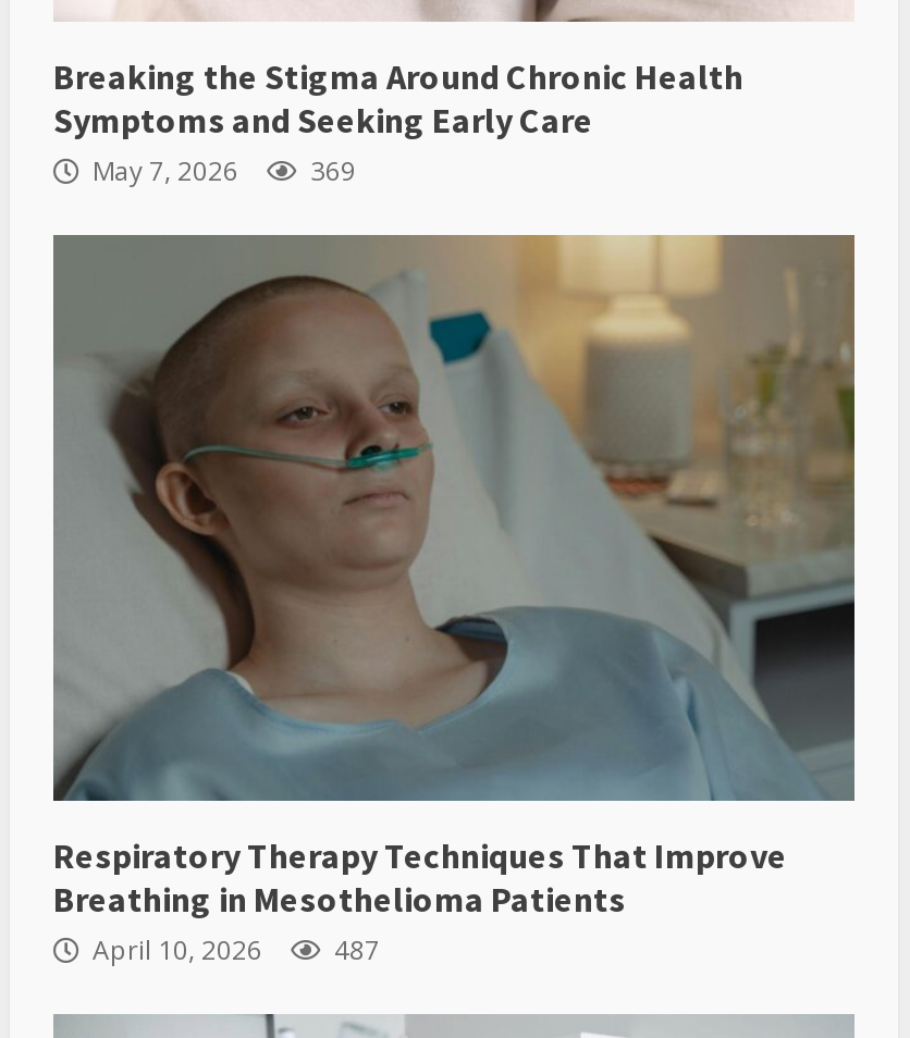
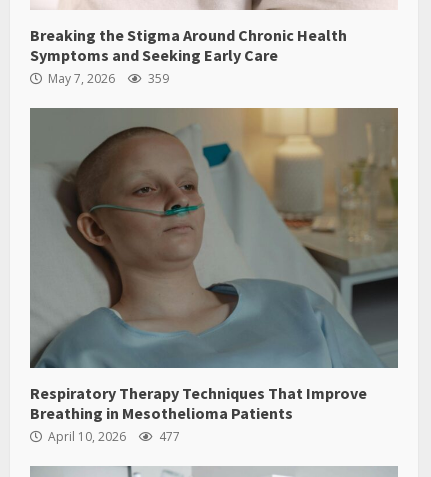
- May 7, 2026 369
+ May 7, 2026 359

- April 10, 2026 487
+ April 10, 2026 477
